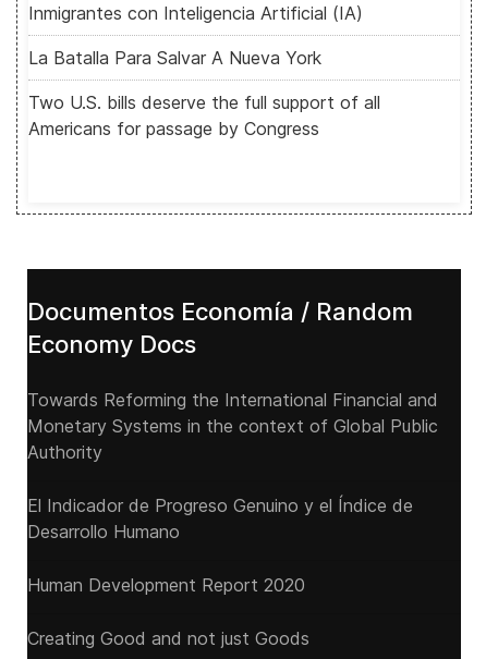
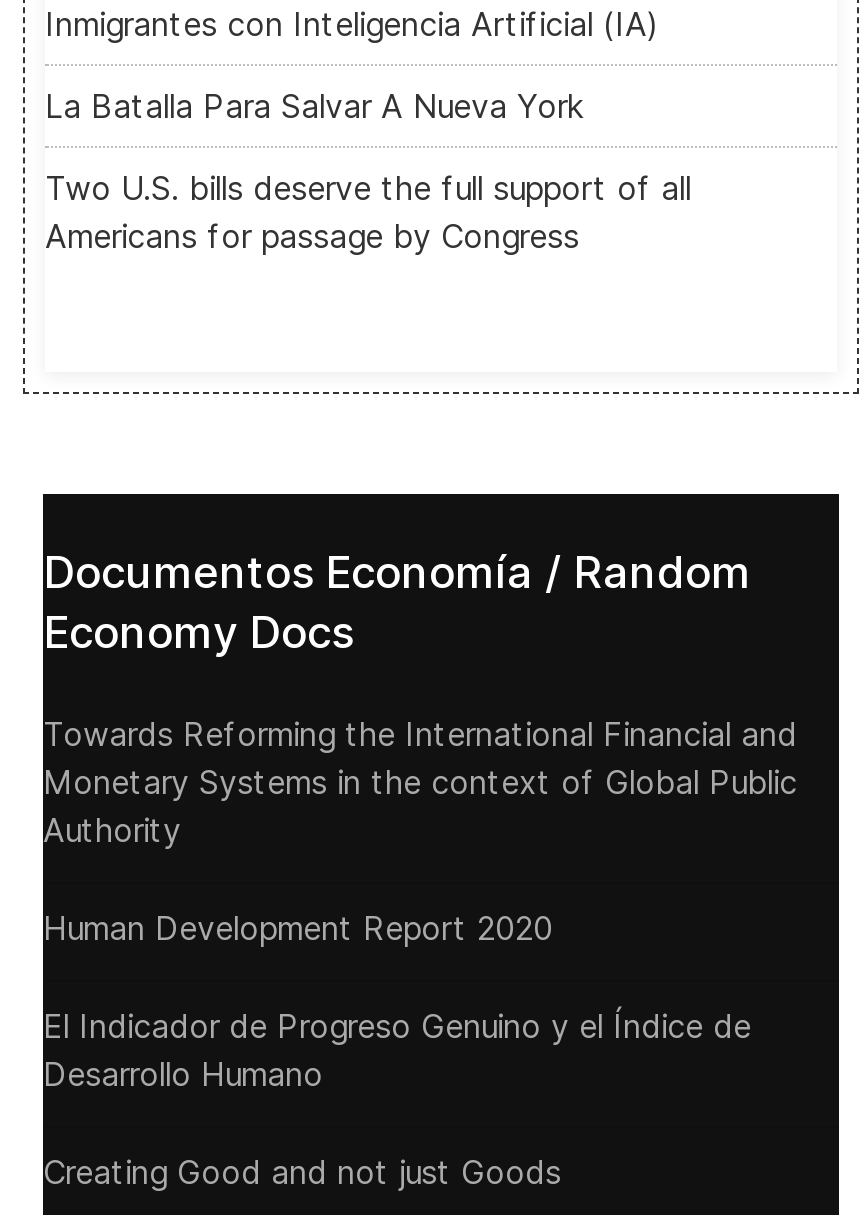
moved down: El Indicador de Progreso Genuino y el Índice de | Desarrollo Humano

moved up: Human Development Report 2020
